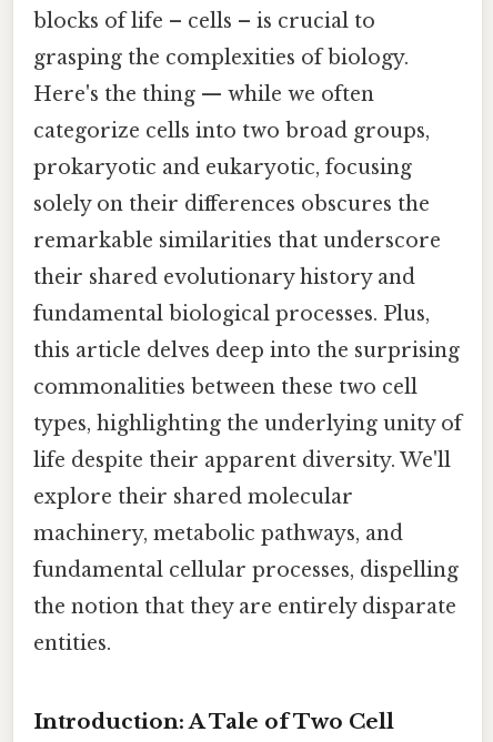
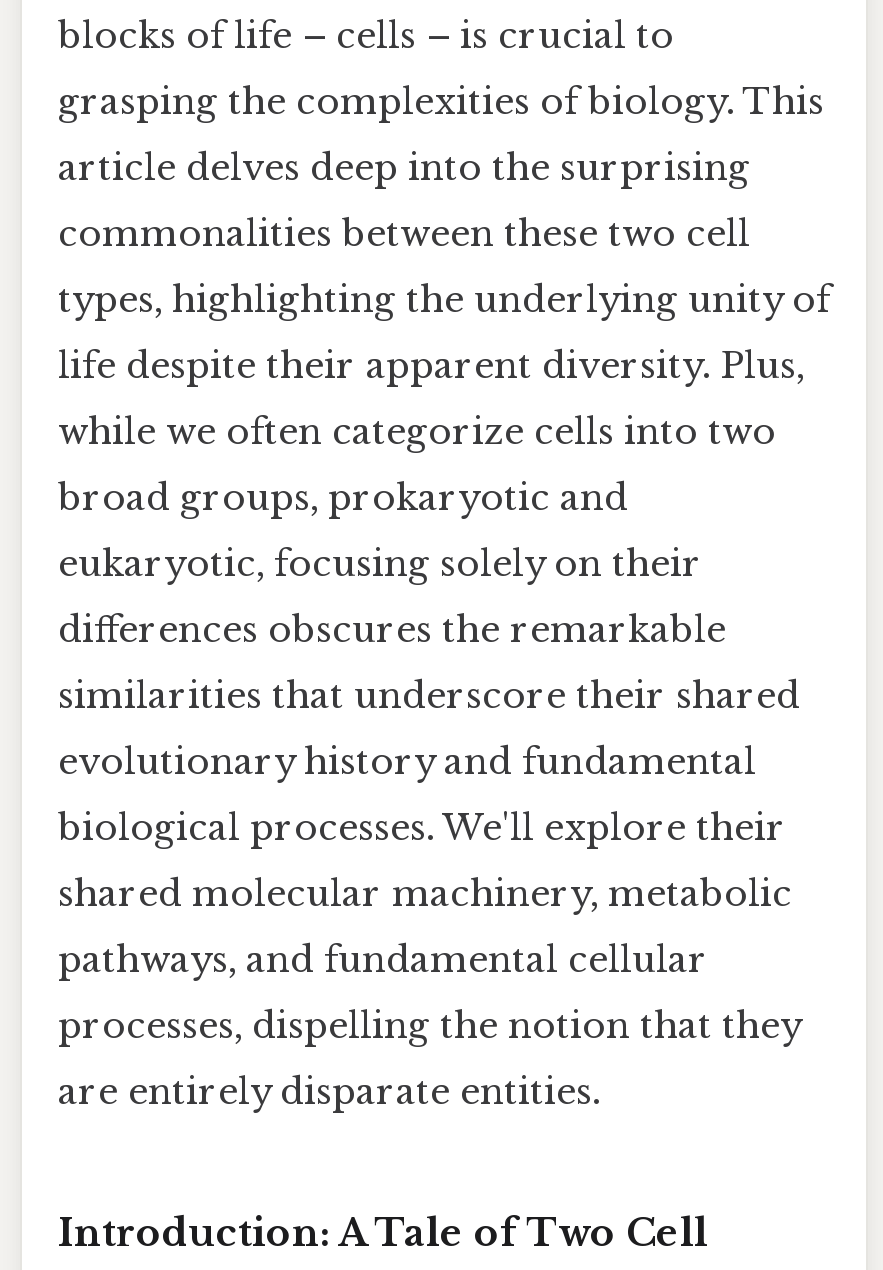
- grasping the complexities of biology.
- Here's the thing — while we often
- categorize cells into two broad groups,
- prokaryotic and eukaryotic, focusing
- solely on their differences obscures the
- remarkable similarities that underscore
- their shared evolutionary history and
- fundamental biological processes. Plus,
- this article delves deep into the surprising
+ grasping the complexities of biology. This
+ article delves deep into the surprising

moved up: commonalities between these two cell | types, highlighting the underlying unity of

- life despite their apparent diversity. We'll
- explore their shared molecular
- machinery, metabolic pathways, and
- fundamental cellular processes, dispelling
- the notion that they are entirely disparate
- entities.
+ life despite their apparent diversity. Plus,
+ while we often categorize cells into two
+ broad groups, prokaryotic and
+ eukaryotic, focusing solely on their
+ differences obscures the remarkable
+ similarities that underscore their shared
+ evolutionary history and fundamental
+ biological processes. We'll explore their
+ shared molecular machinery, metabolic
+ pathways, and fundamental cellular
+ processes, dispelling the notion that they
+ are entirely disparate entities.
